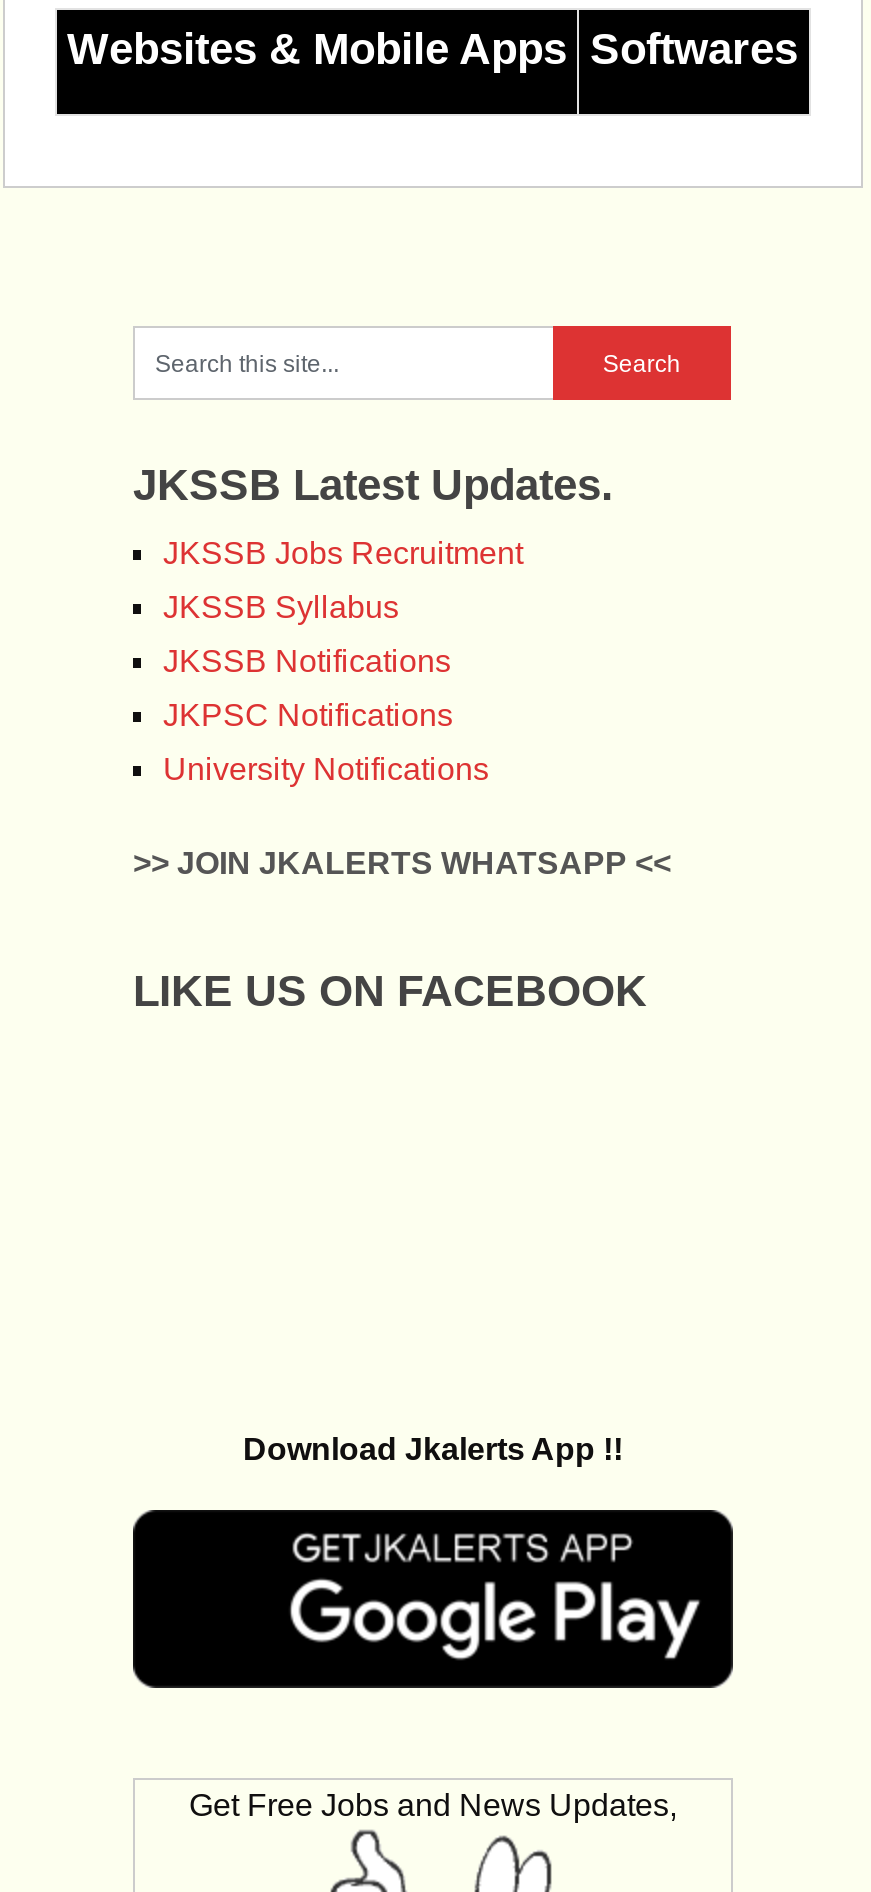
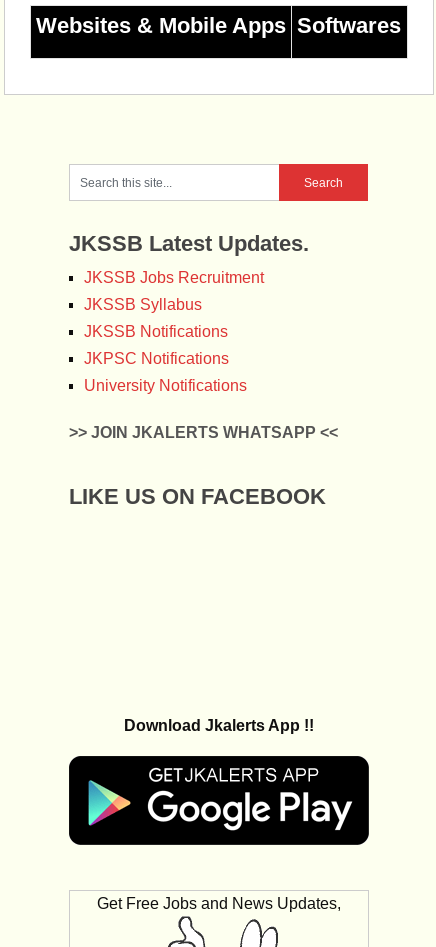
+ [image]
